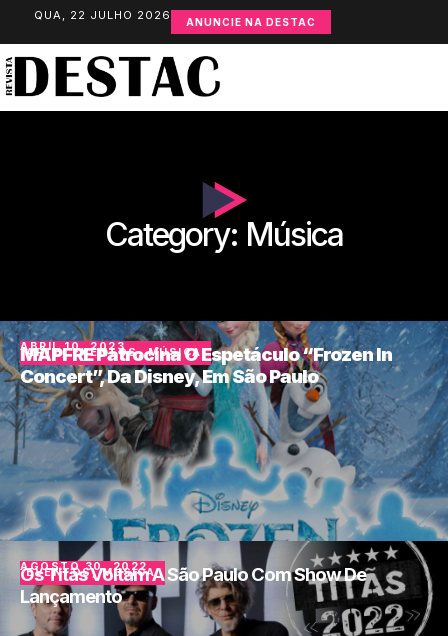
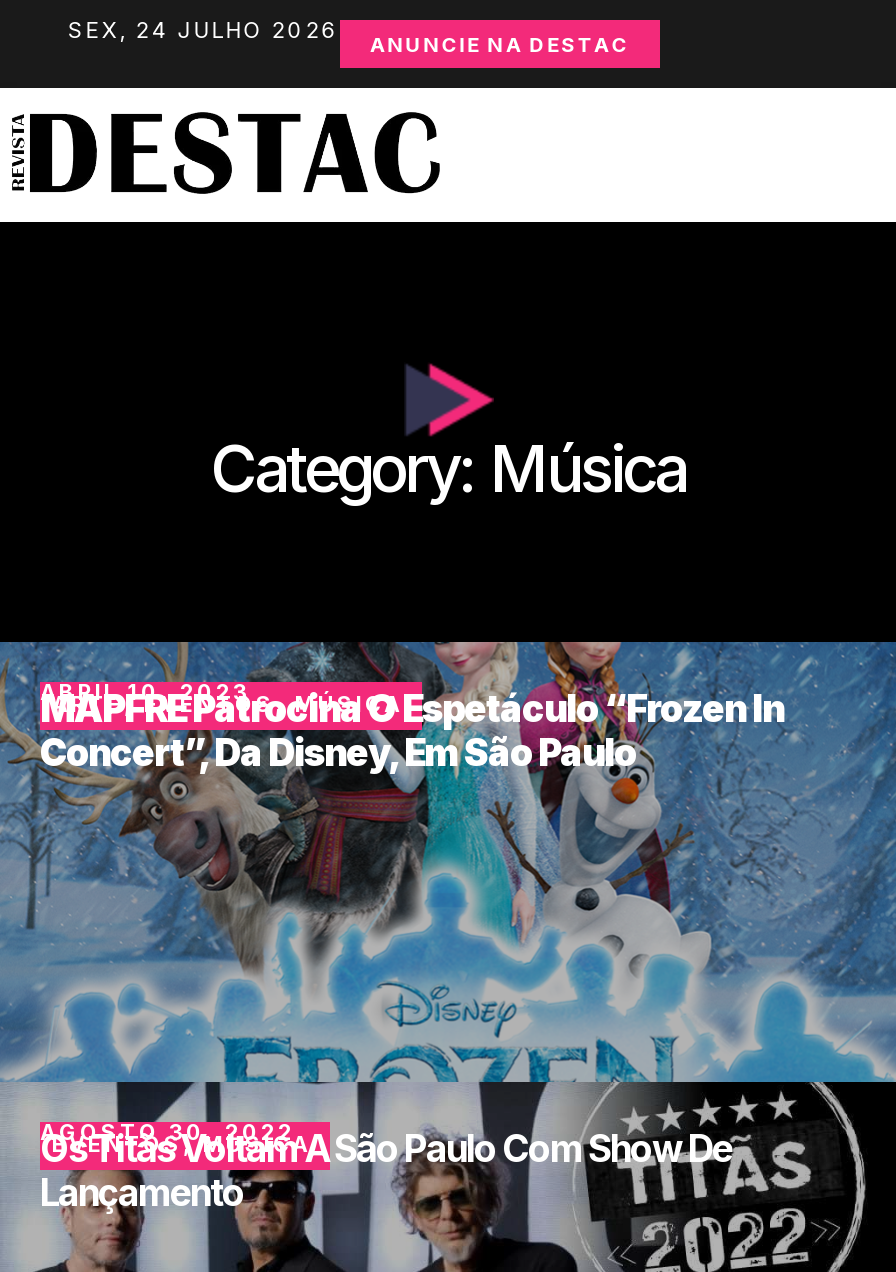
- QUA, 22 JULHO 2026 ANUNCIE NA DESTAC
+ SEX, 24 JULHO 2026 ANUNCIE NA DESTAC
